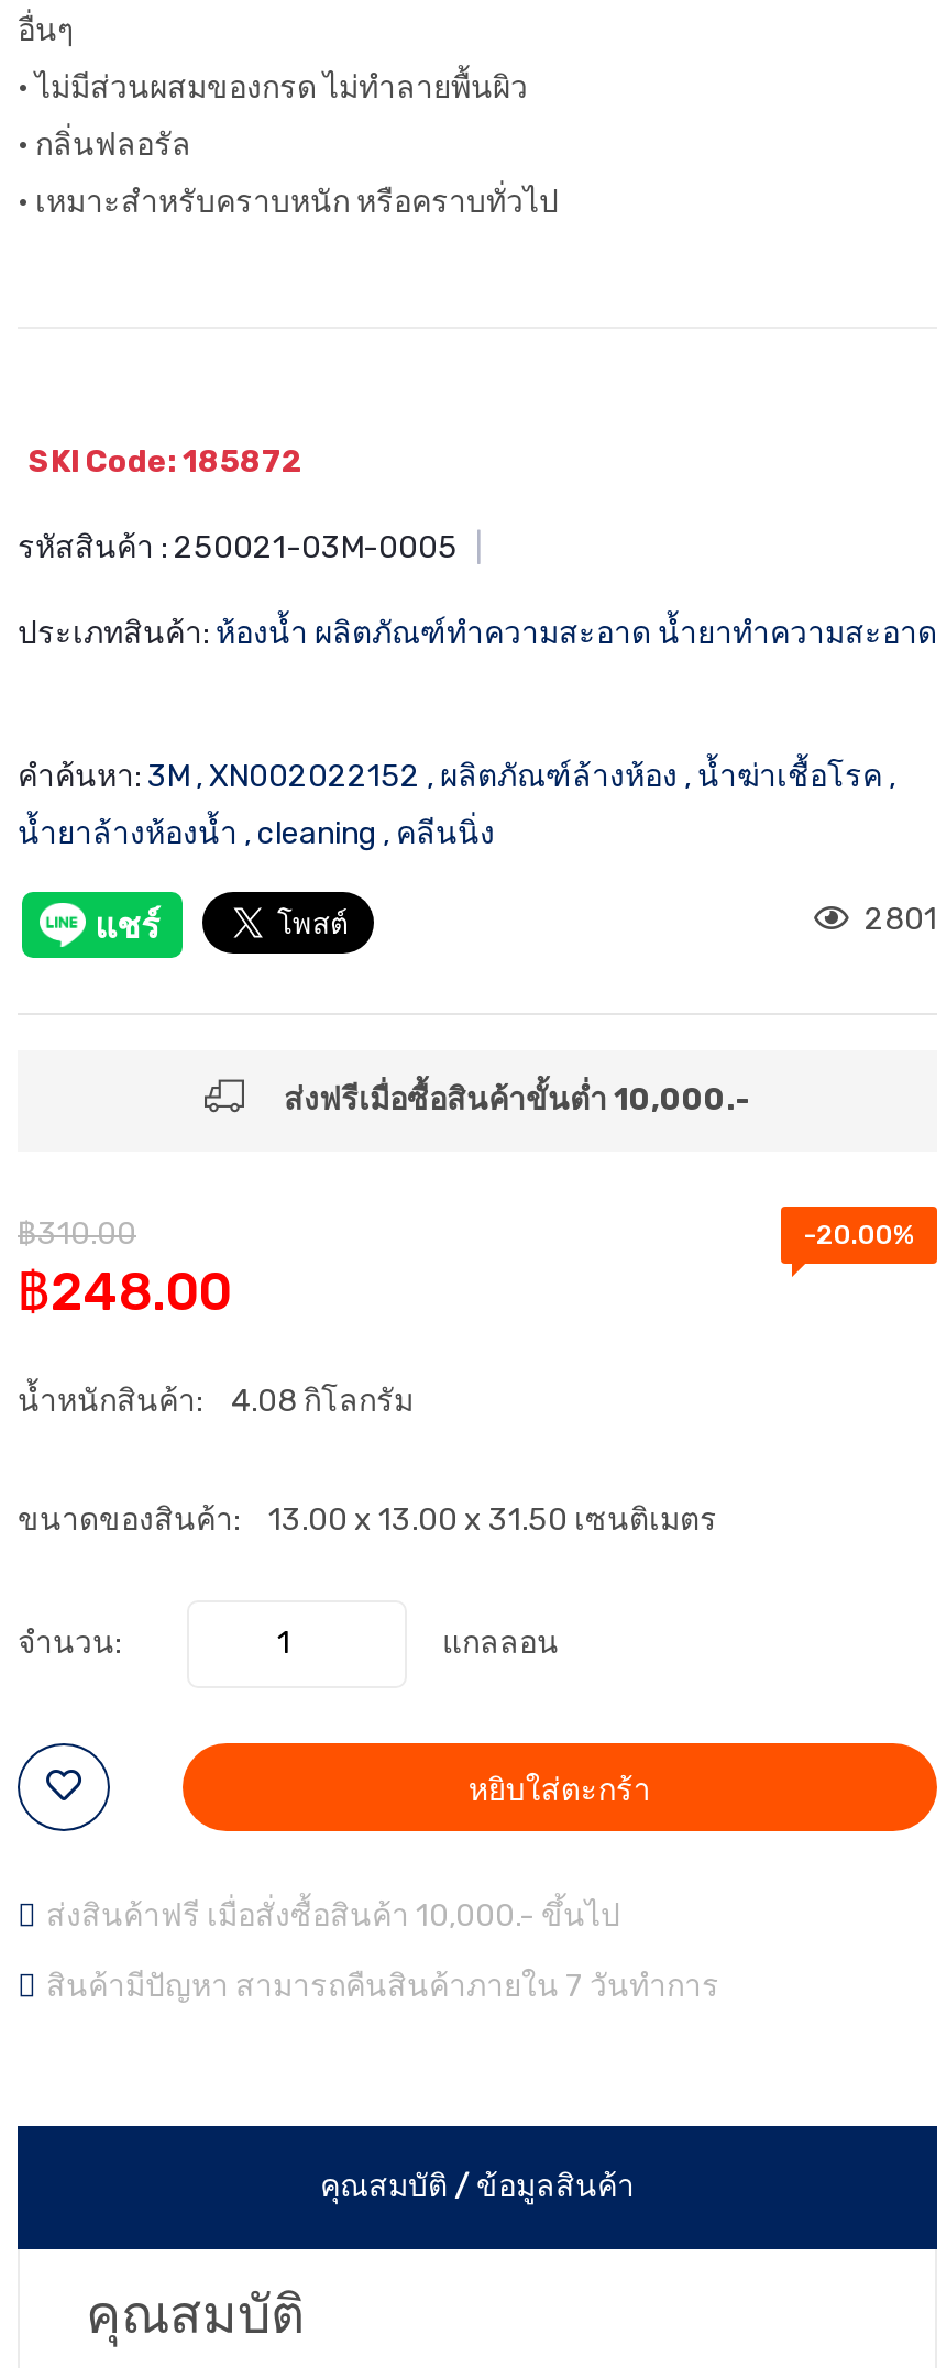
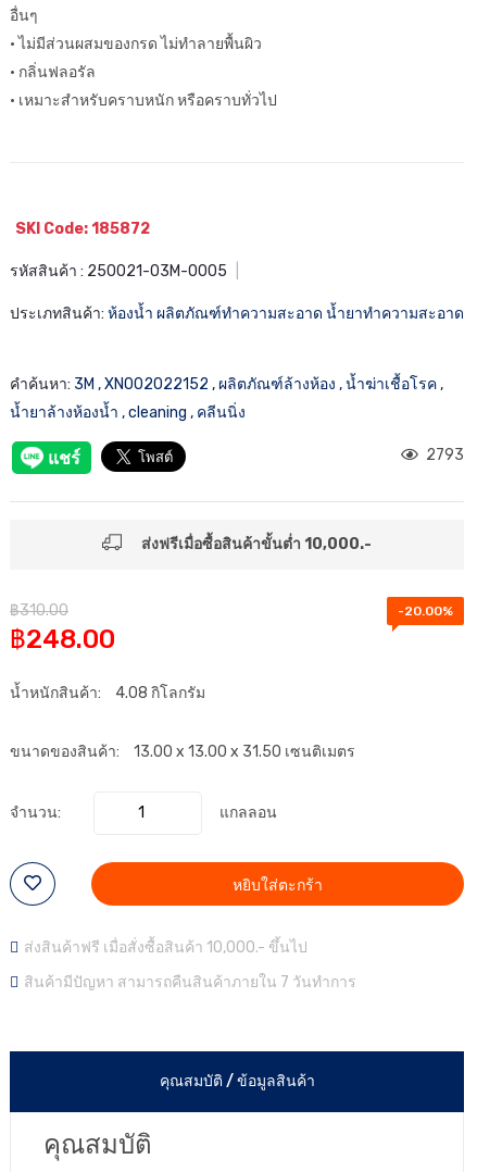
- 2801
+ 2793
